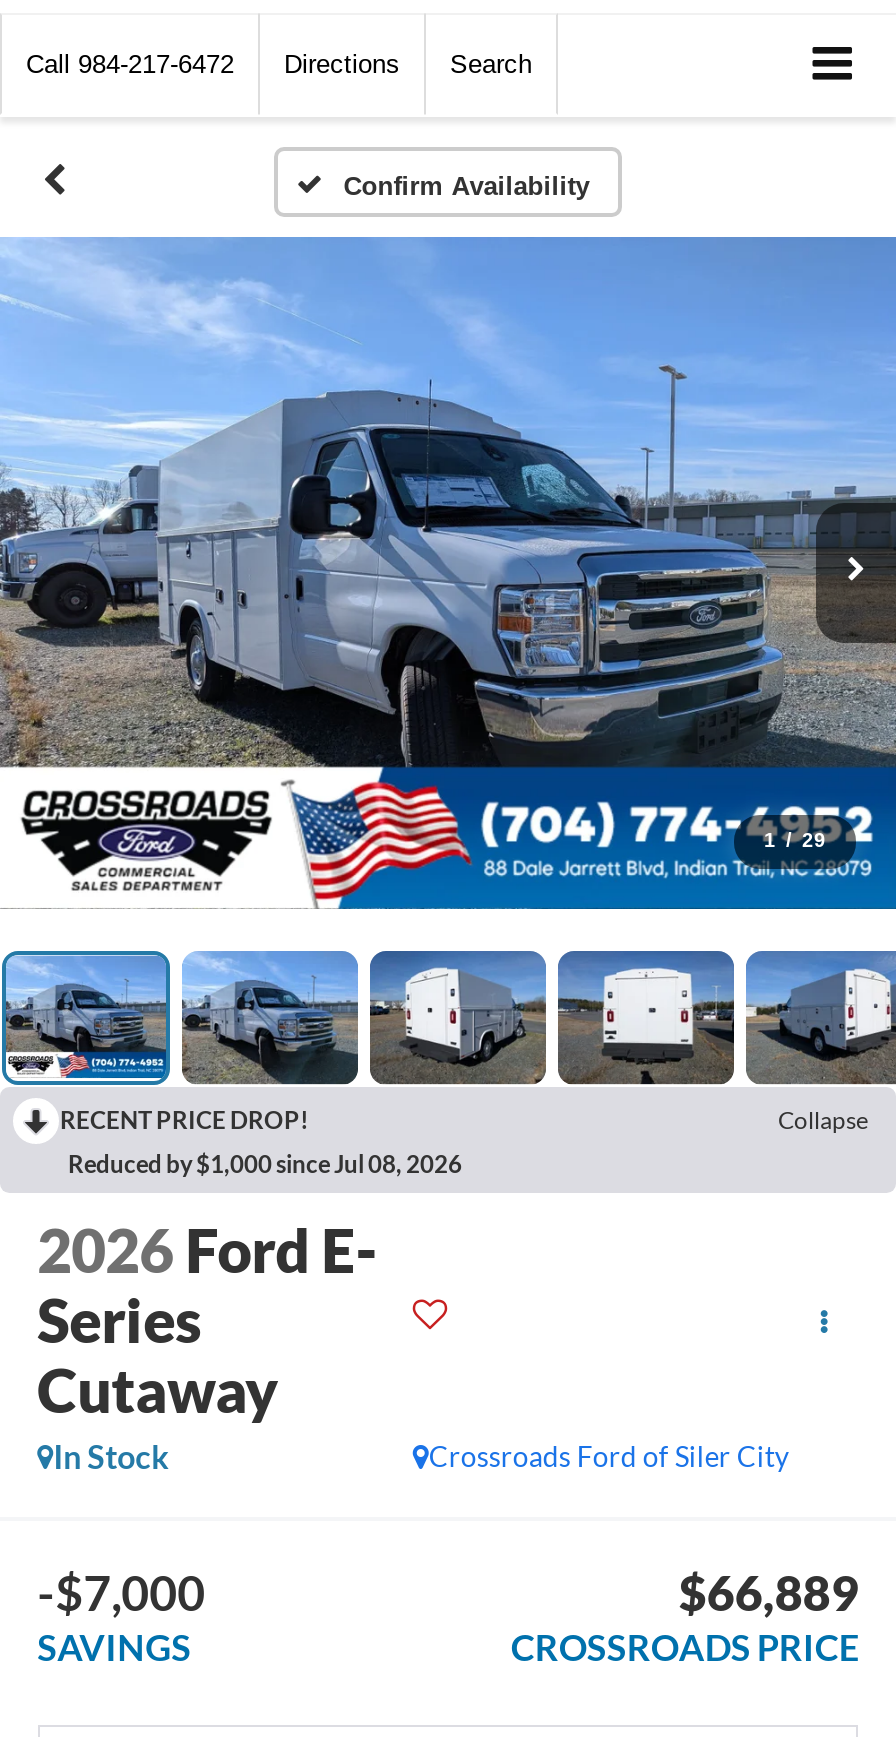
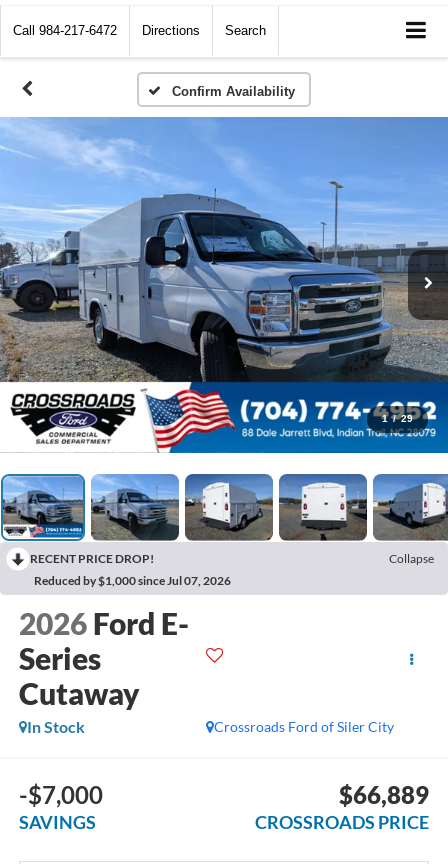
- Reduced by $1,000 since Jul 08, 2026
+ Reduced by $1,000 since Jul 07, 2026
